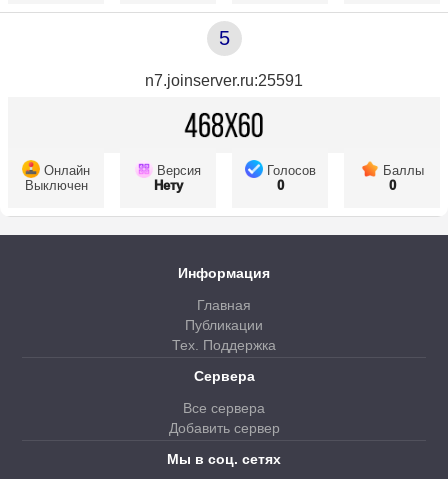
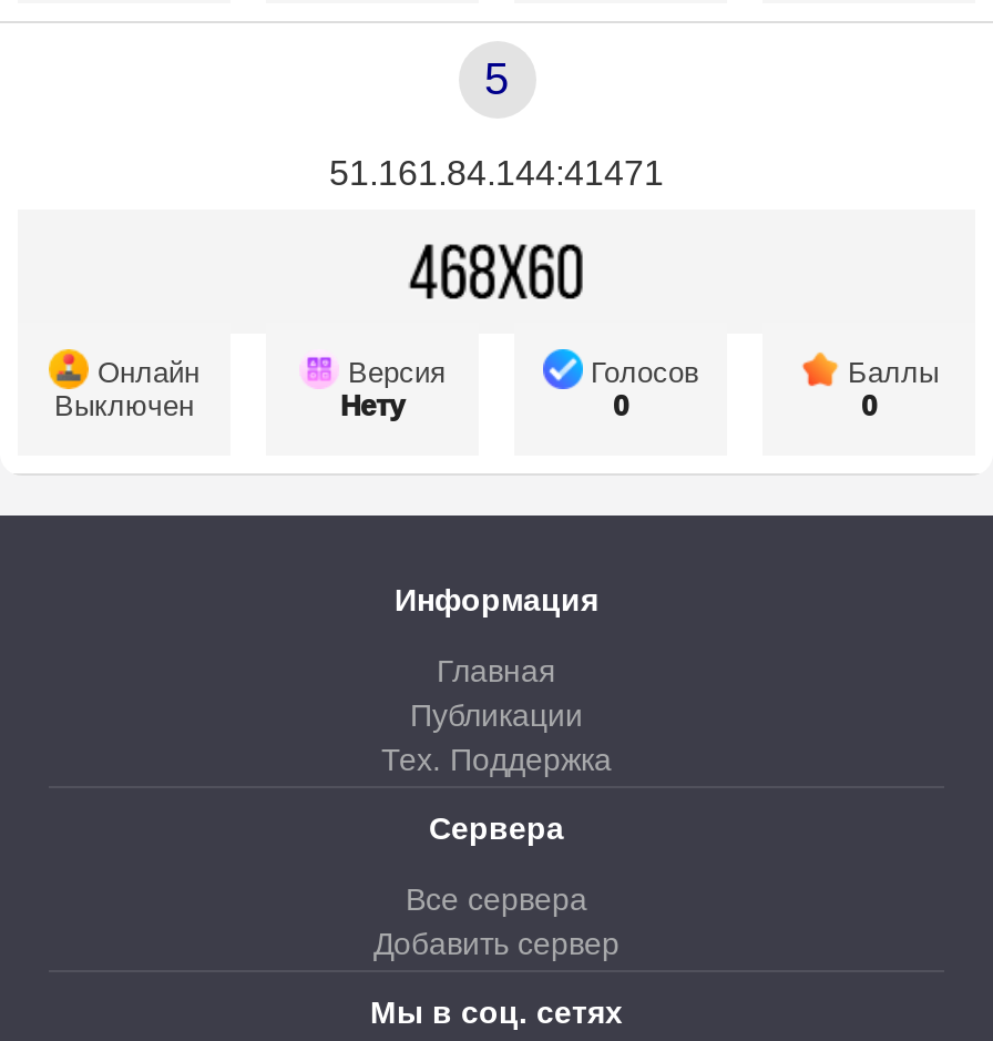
- n7.joinserver.ru:25591
+ 51.161.84.144:41471
